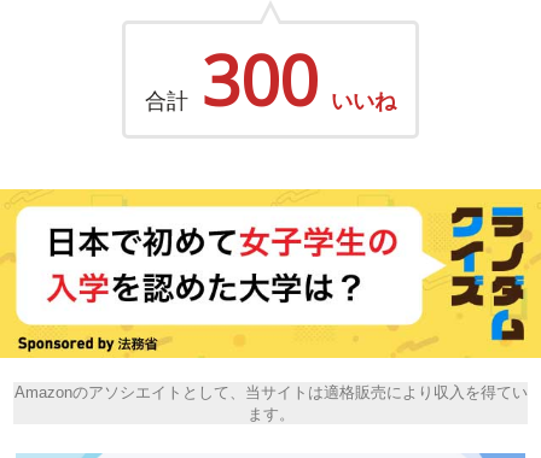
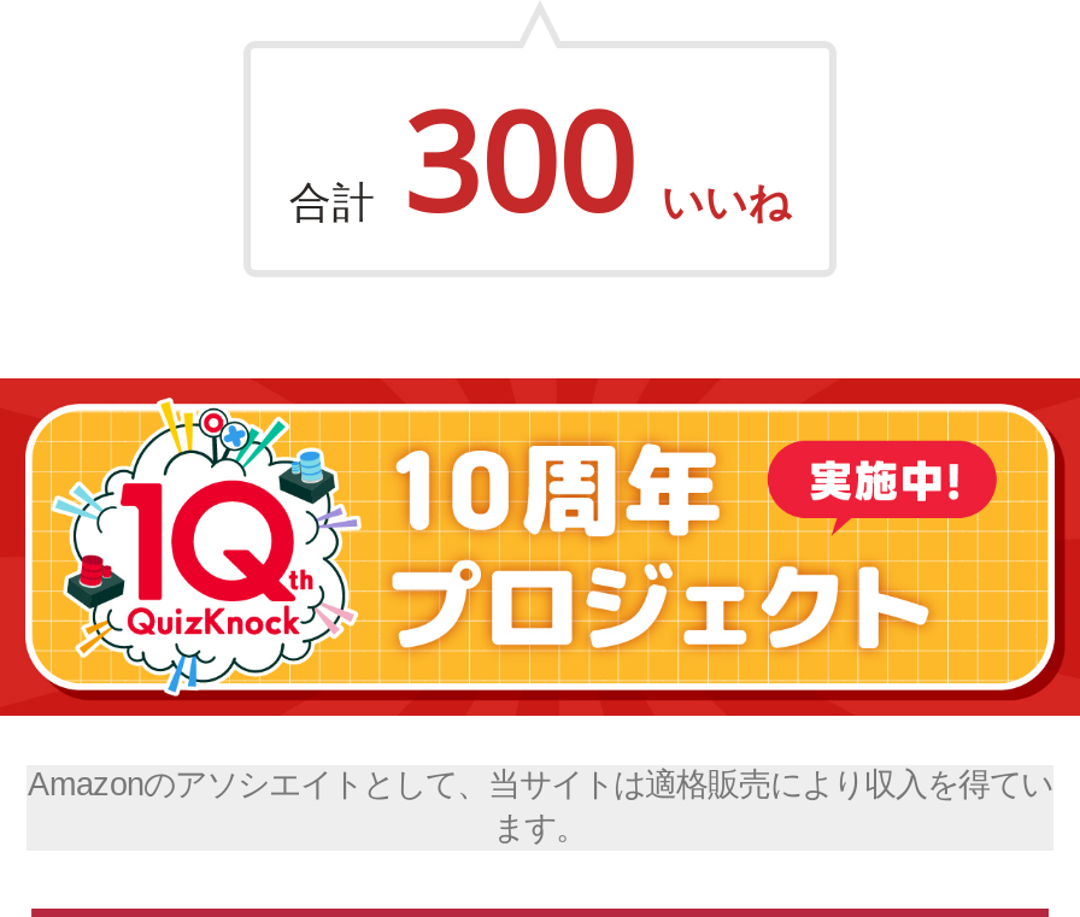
- [image]
+ [image]
